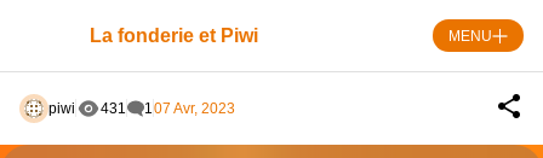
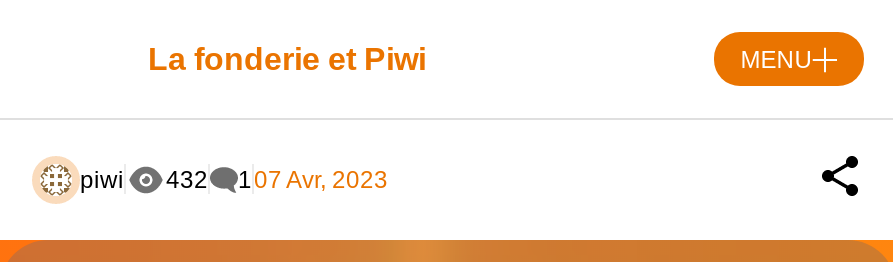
- piwi 431 1 07 Avr, 2023
+ piwi 432 1 07 Avr, 2023
